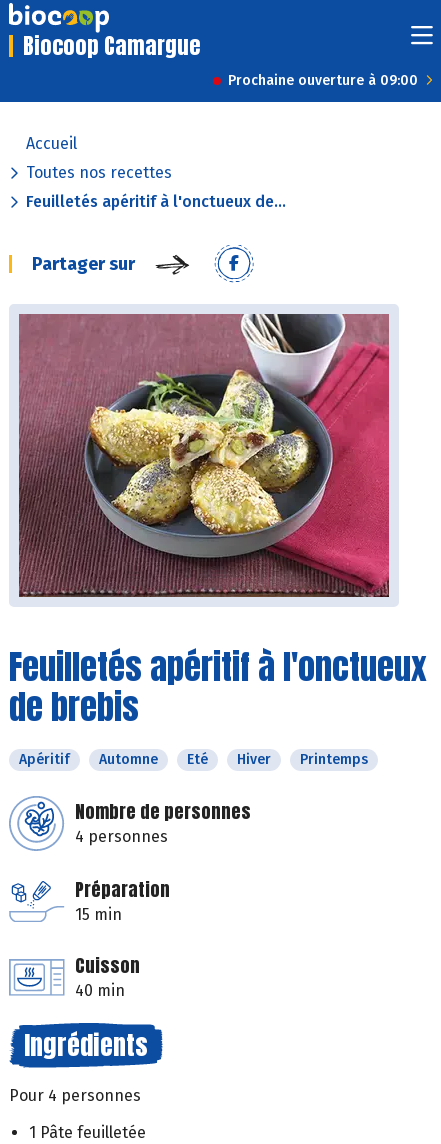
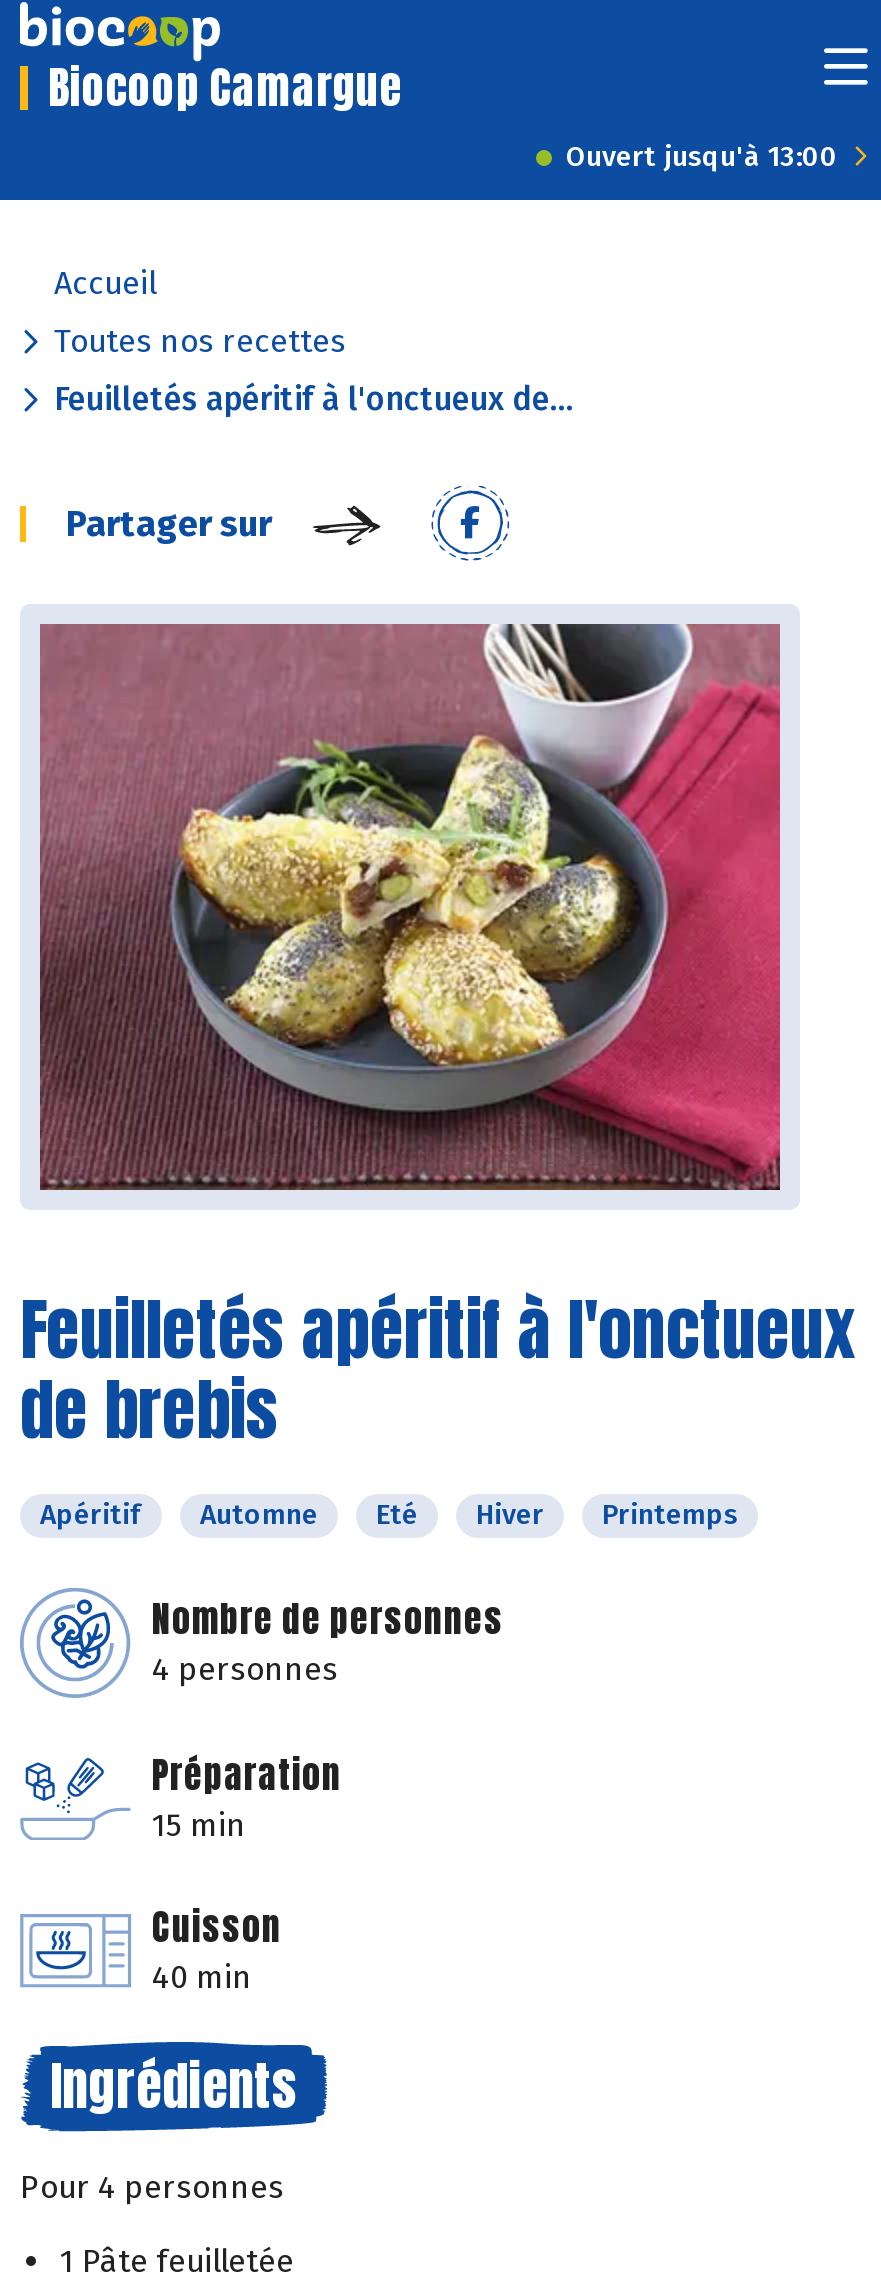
- Prochaine ouverture à 09:00
+ Ouvert jusqu'à 13:00
